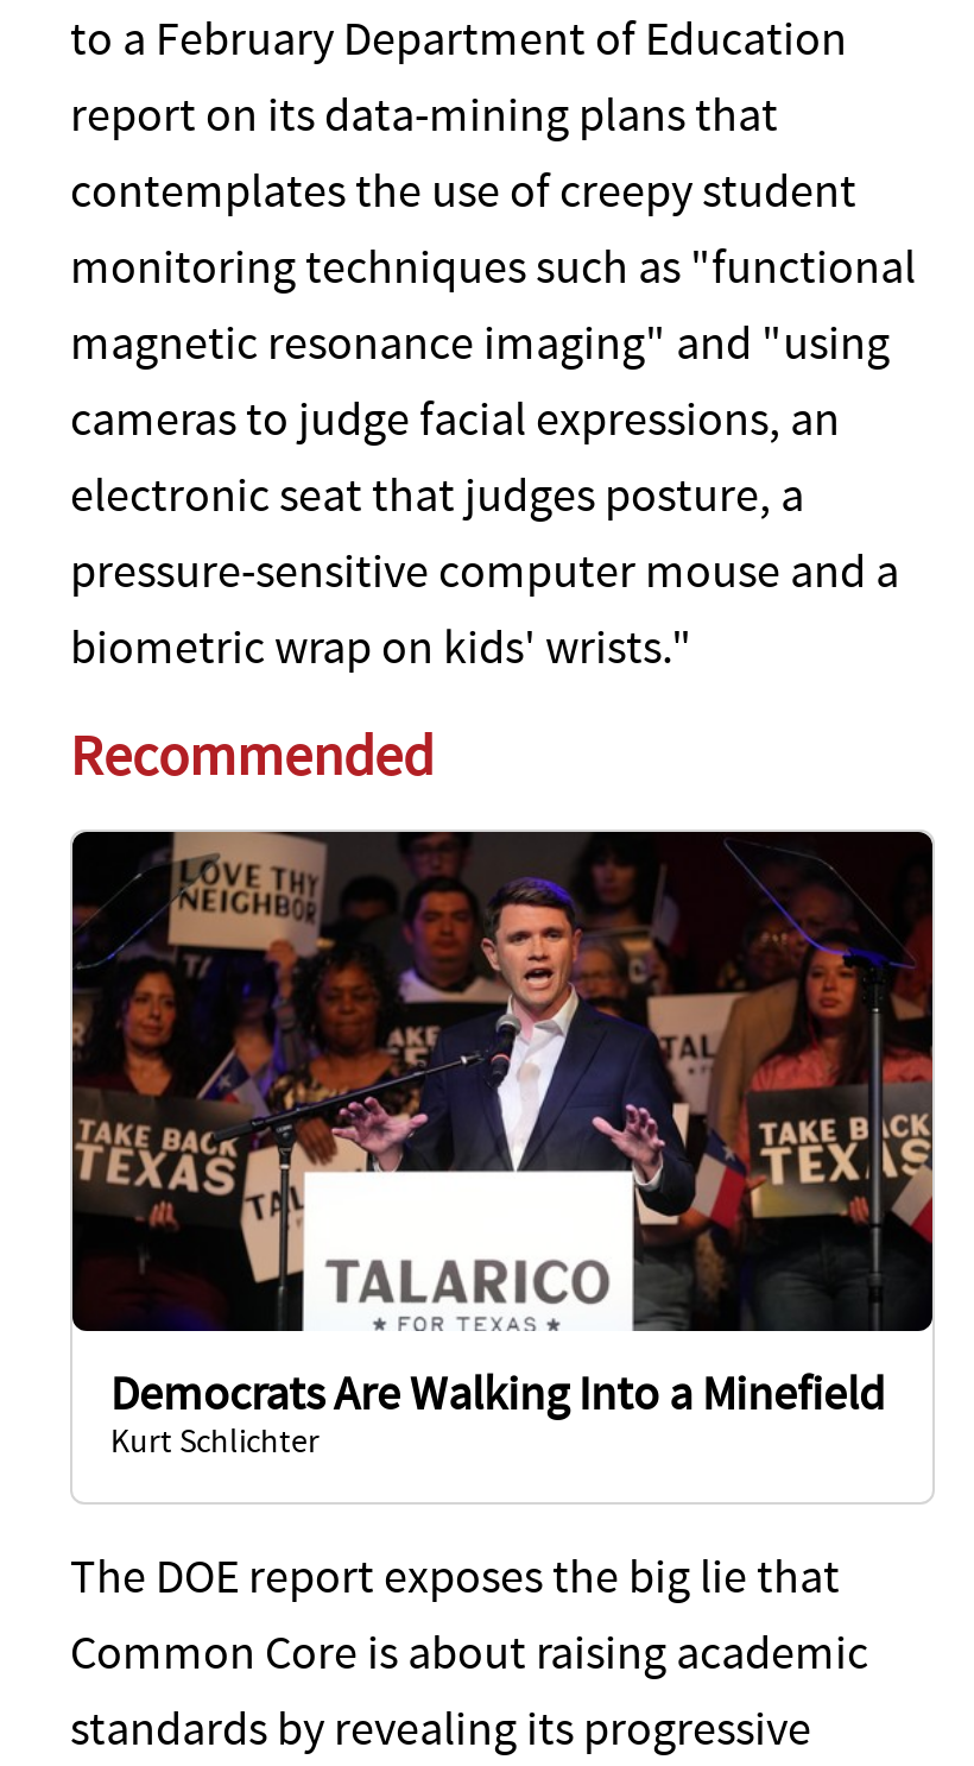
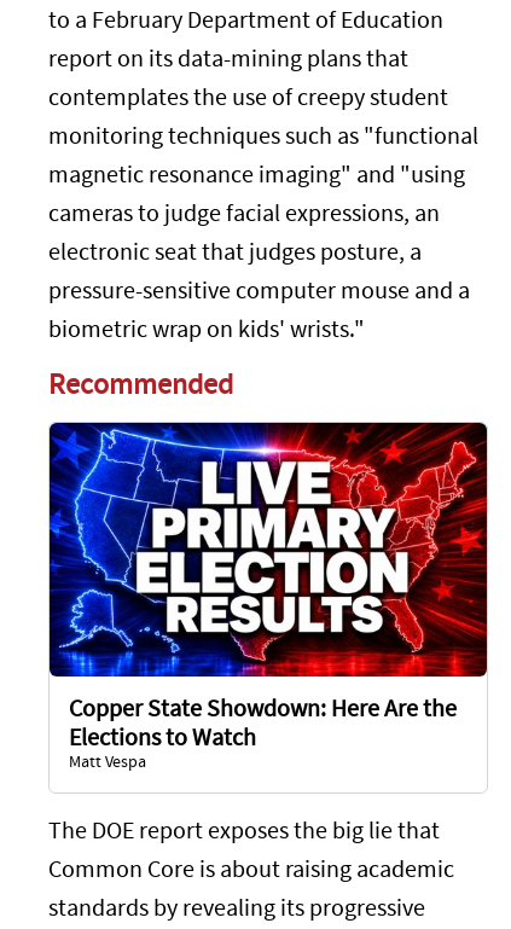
- [image]
- Democrats Are Walking Into a Minefield
- Kurt Schlichter
+ [image]
+ Copper State Showdown: Here Are the
+ Elections to Watch
+ Matt Vespa
